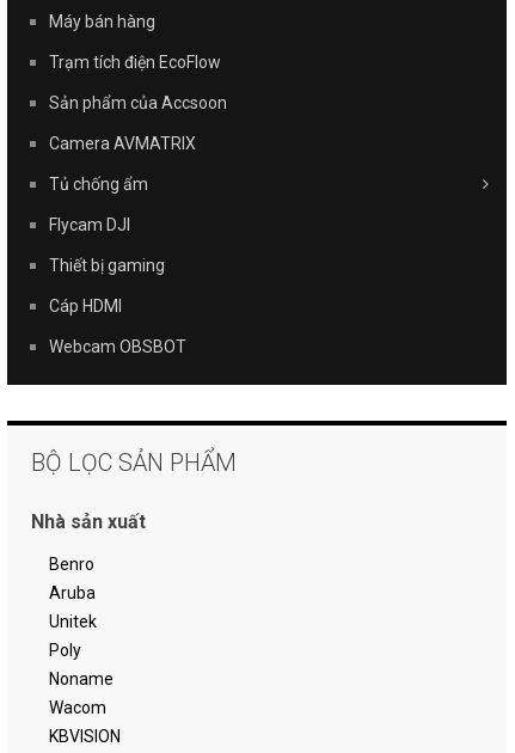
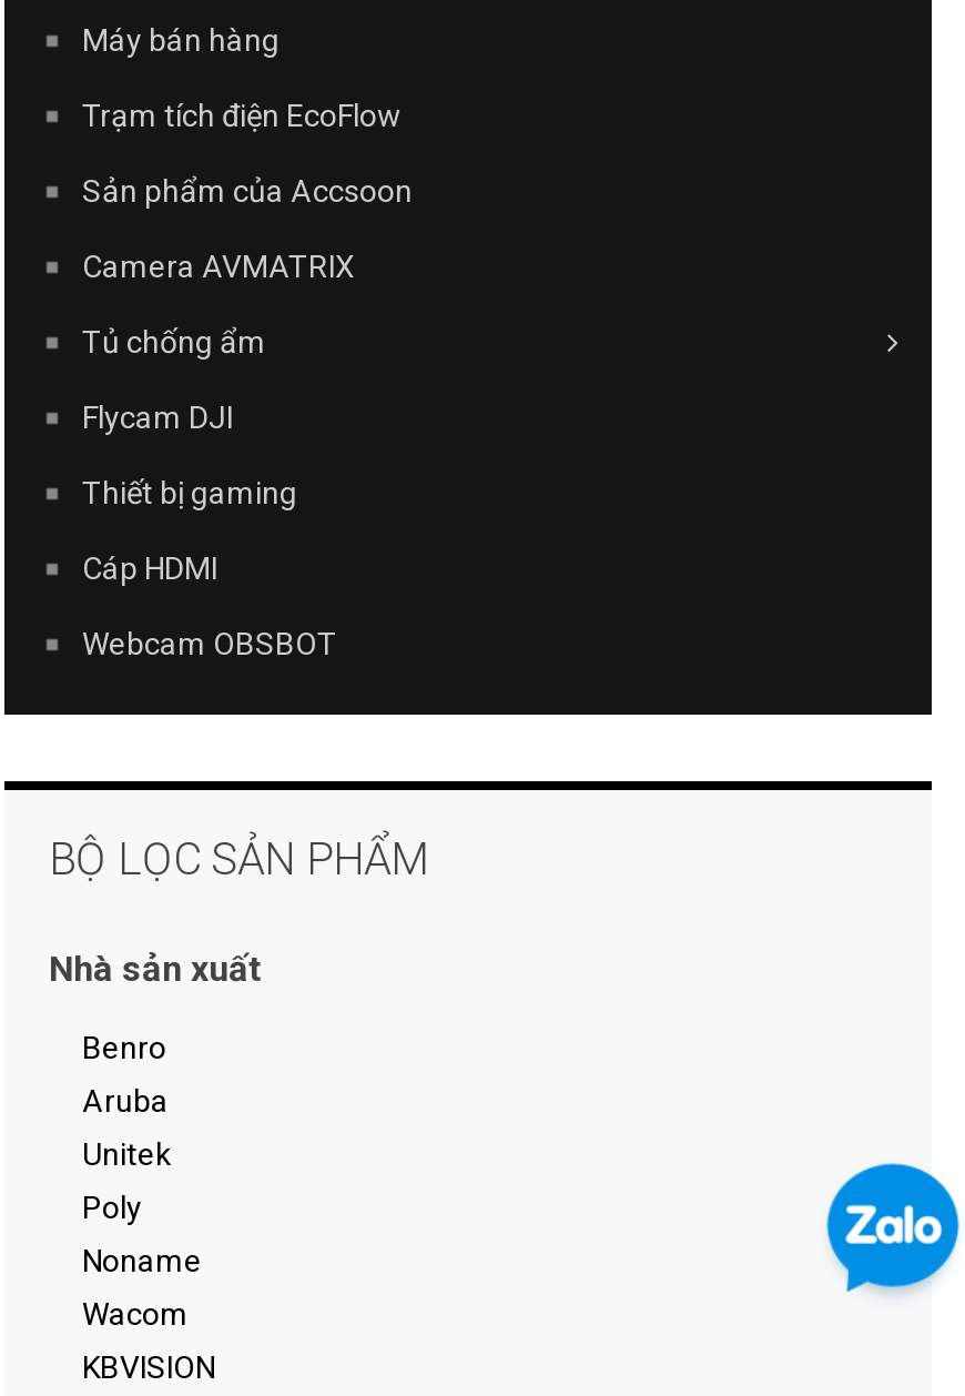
+ [image]
